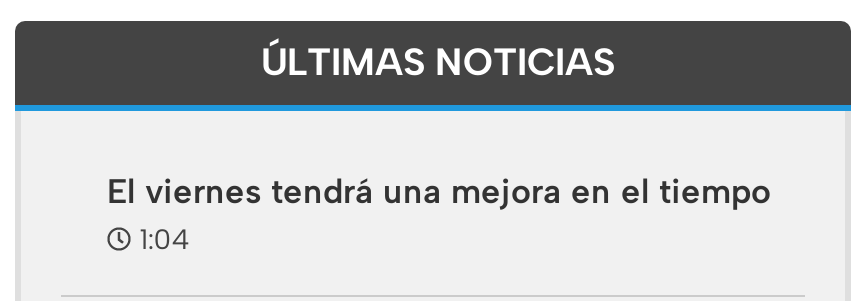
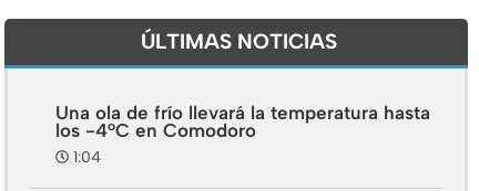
- El viernes tendrá una mejora en el tiempo
+ Una ola de frío llevará la temperatura hasta
+ los -4°C en Comodoro
